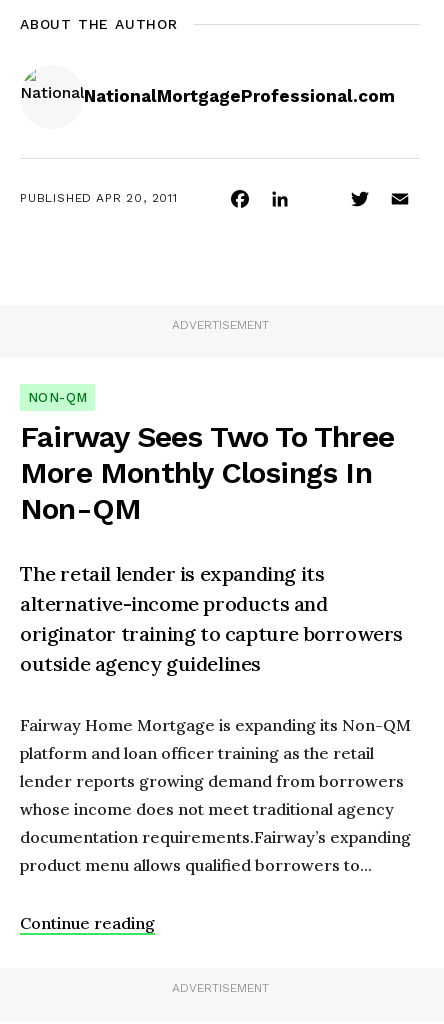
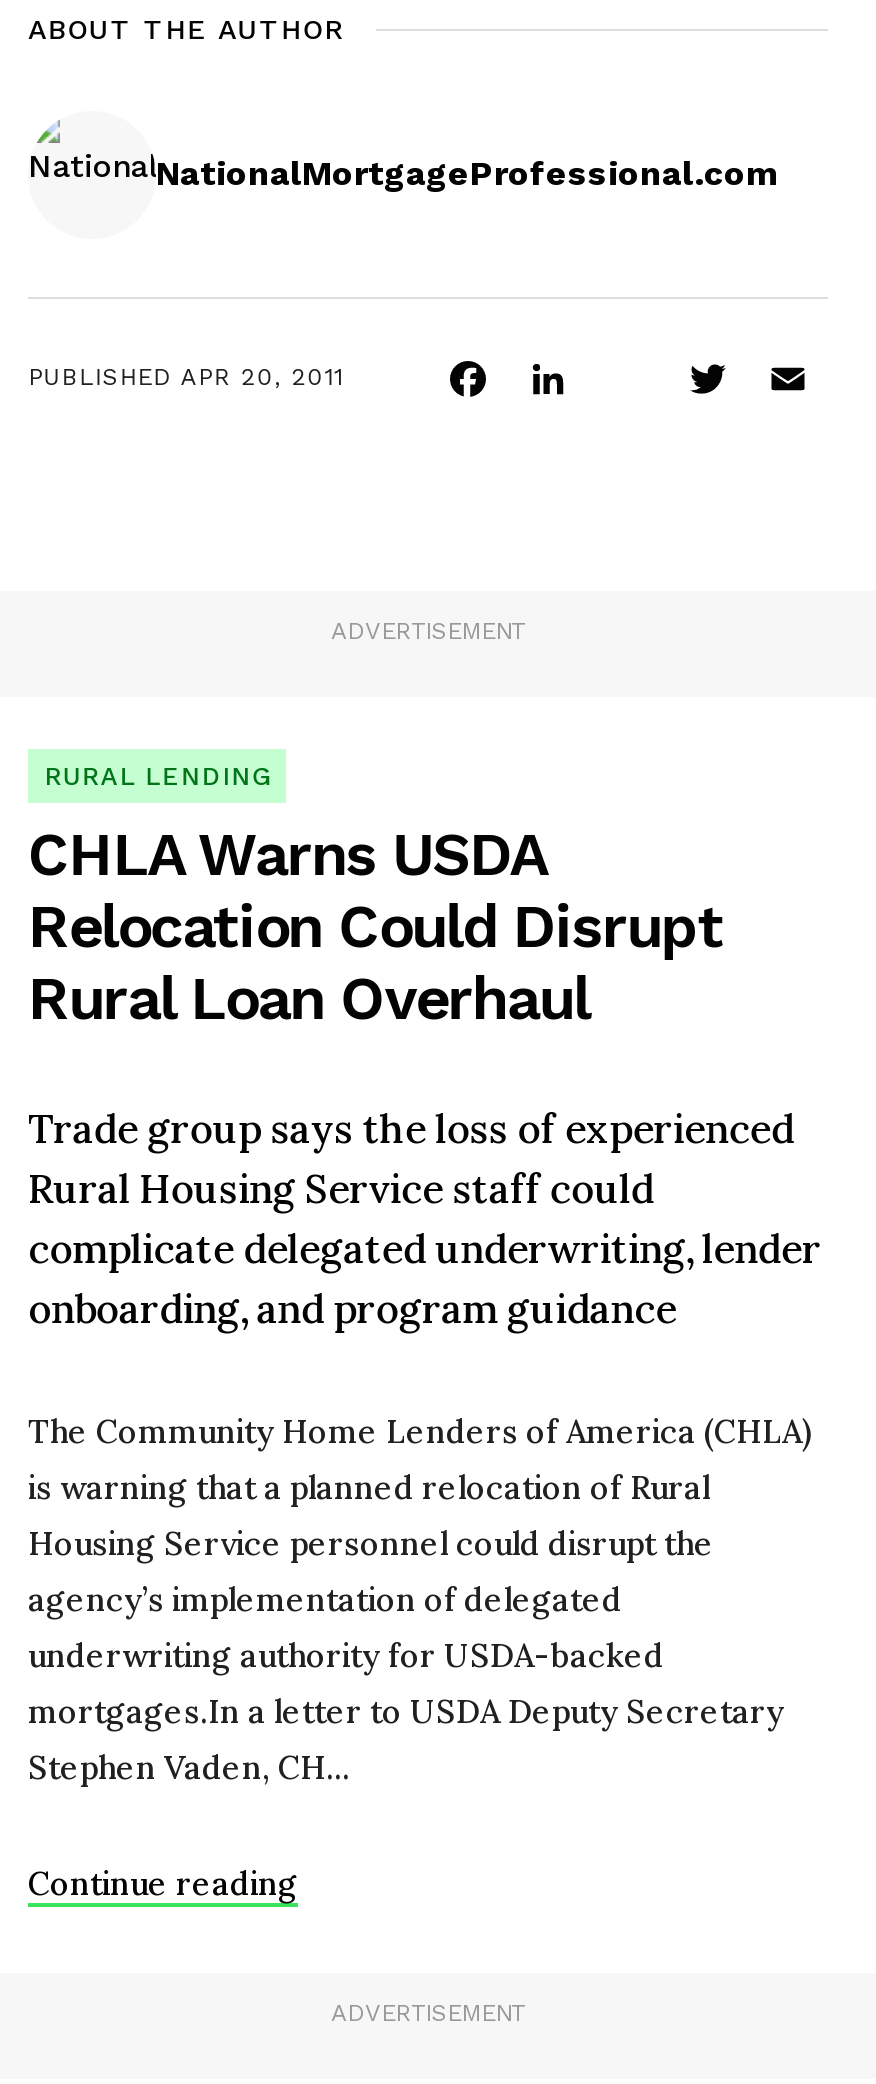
- NON-QM
- Fairway Sees Two To Three
- More Monthly Closings In
- Non-QM
+ RURAL LENDING
+ CHLA Warns USDA
+ Relocation Could Disrupt
+ Rural Loan Overhaul

- The retail lender is expanding its
- alternative-income products and
- originator training to capture borrowers
- outside agency guidelines
+ Trade group says the loss of experienced
+ Rural Housing Service staff could
+ complicate delegated underwriting, lender
+ onboarding, and program guidance

- Fairway Home Mortgage is expanding its Non-QM
- platform and loan officer training as the retail
- lender reports growing demand from borrowers
- whose income does not meet traditional agency
- documentation requirements.Fairway’s expanding
- product menu allows qualified borrowers to...
+ The Community Home Lenders of America (CHLA)
+ is warning that a planned relocation of Rural
+ Housing Service personnel could disrupt the
+ agency’s implementation of delegated
+ underwriting authority for USDA-backed
+ mortgages.In a letter to USDA Deputy Secretary
+ Stephen Vaden, CH...
